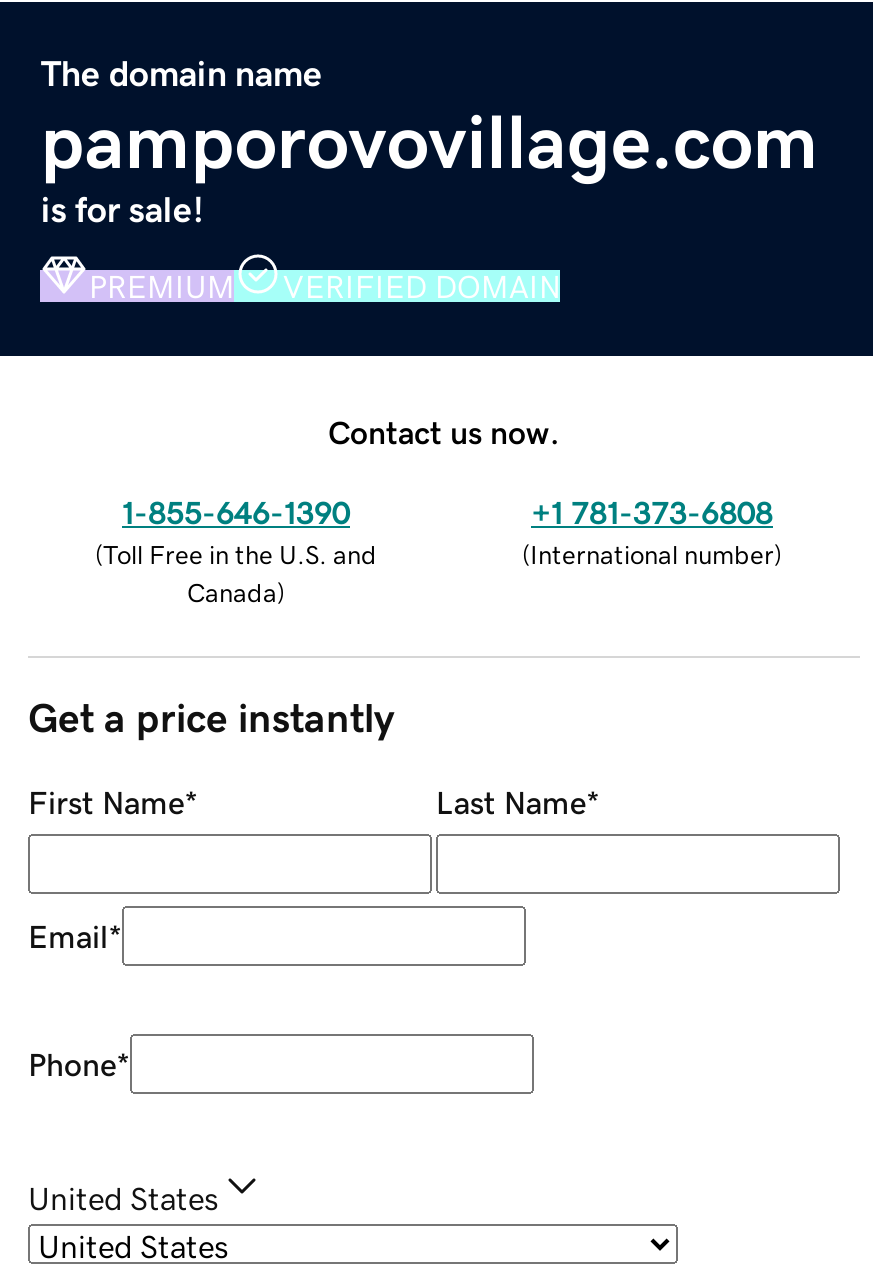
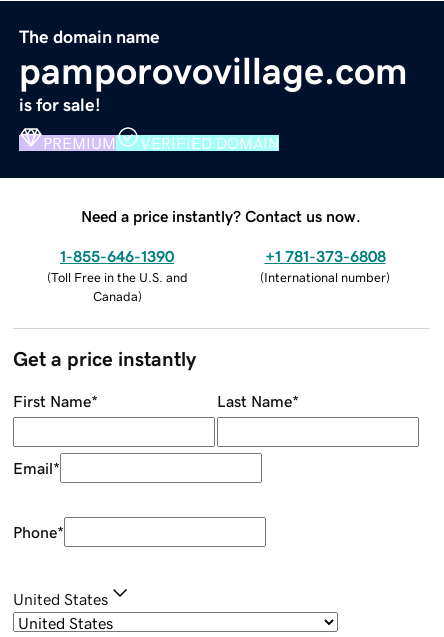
- Contact us now.
+ Need a price instantly? Contact us now.
